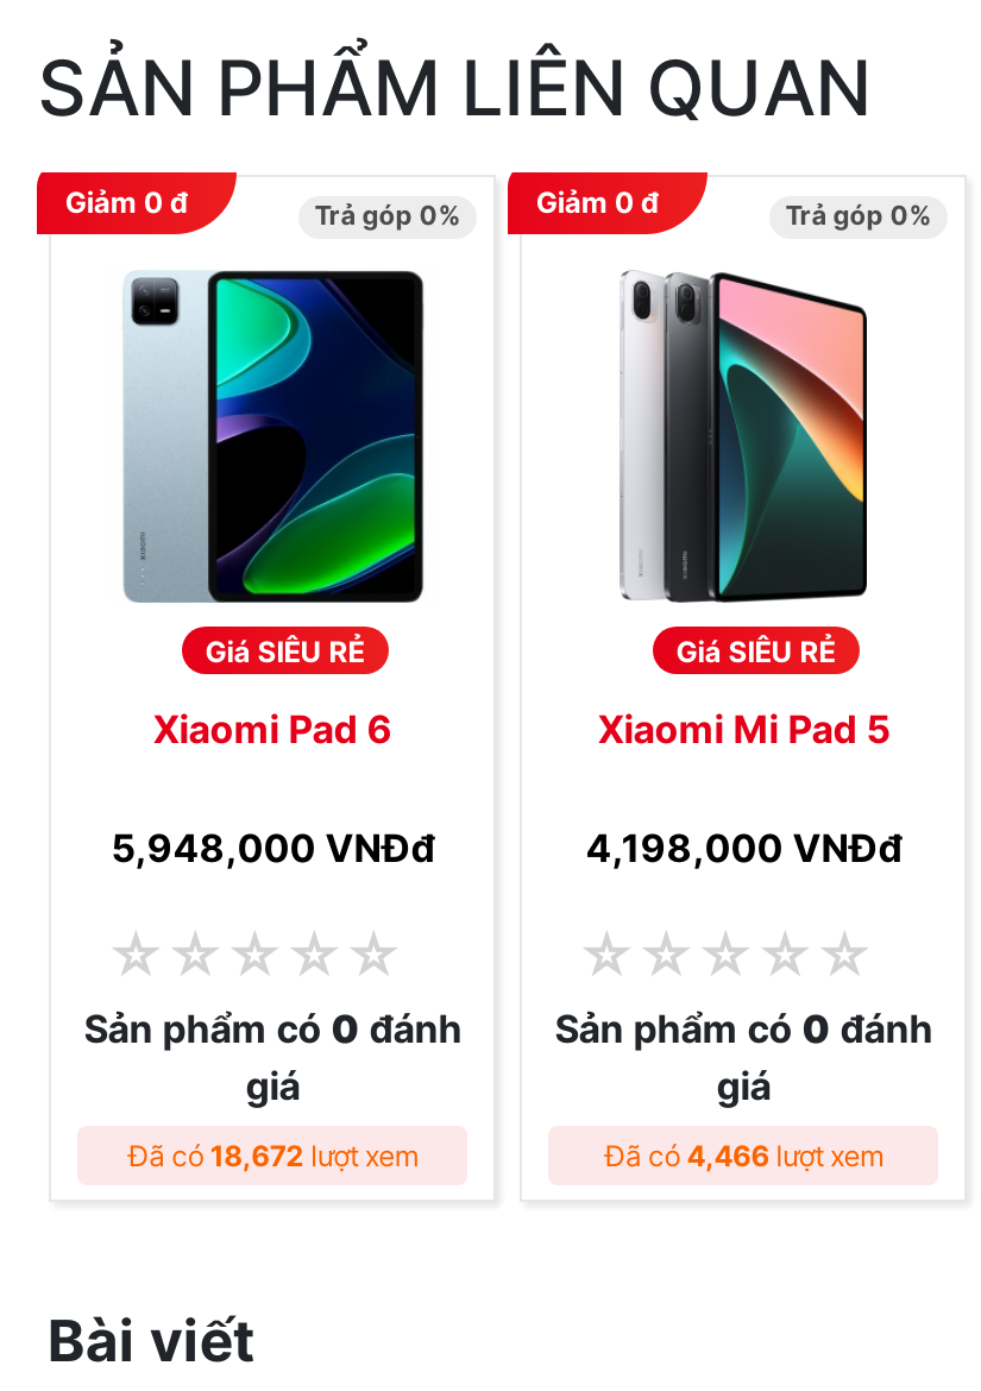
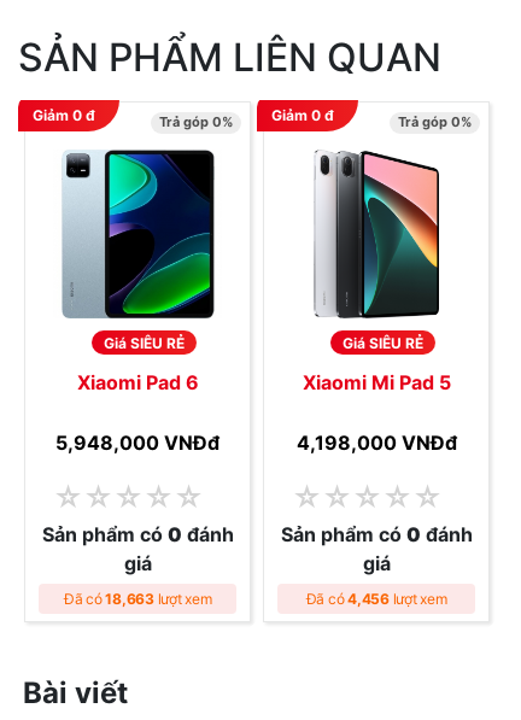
- Đã có 18,672 lượt xem
+ Đã có 18,663 lượt xem

- Đã có 4,466 lượt xem
+ Đã có 4,456 lượt xem
